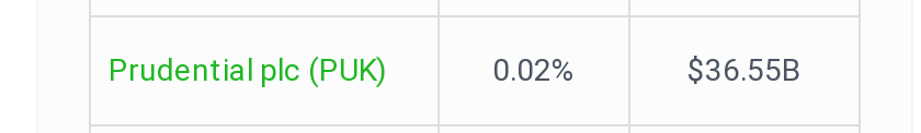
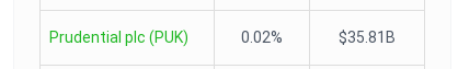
- $36.55B
+ $35.81B
